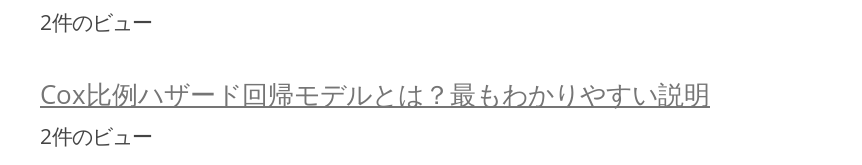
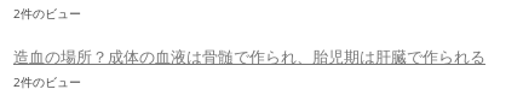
- Cox比例ハザード回帰モデルとは？最もわかりやすい説明
+ 造血の場所？成体の血液は骨髄で作られ、胎児期は肝臓で作られる
